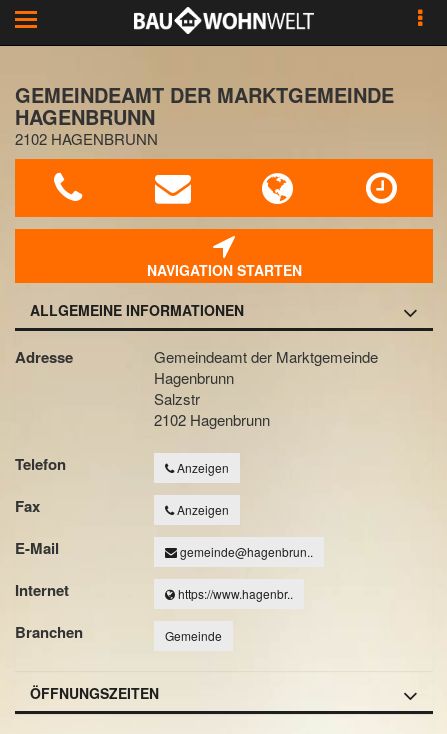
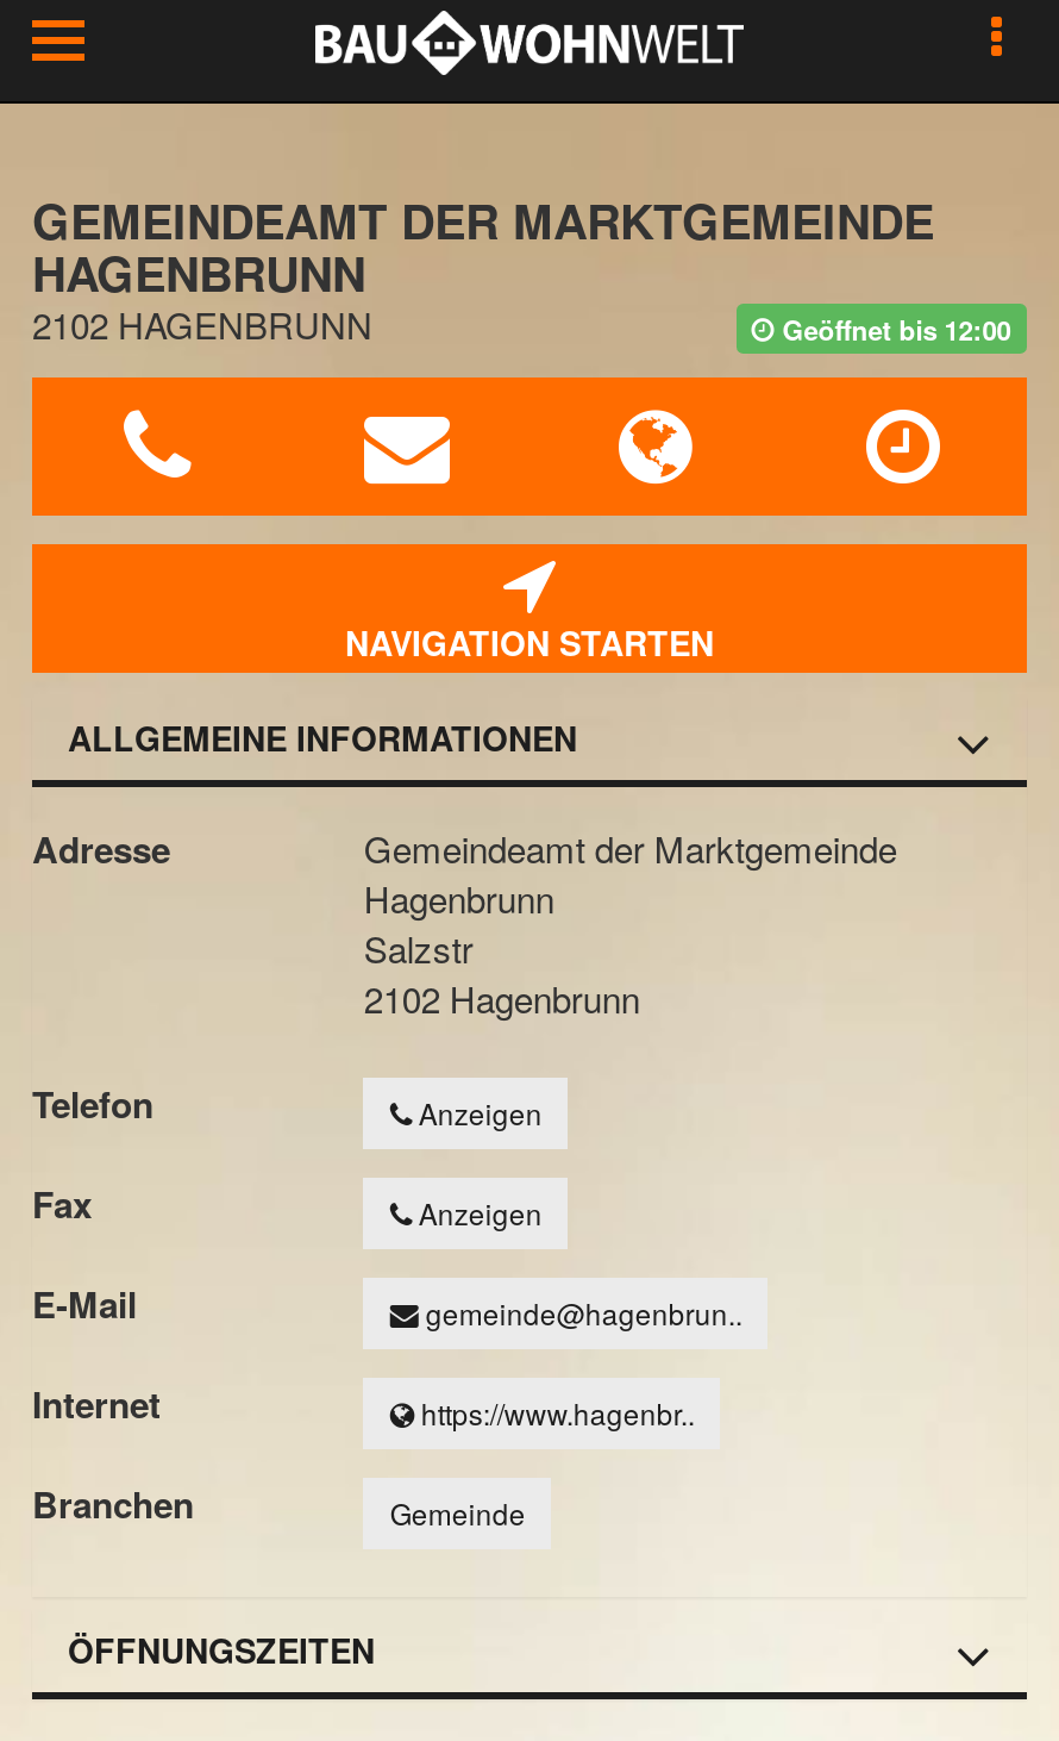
+ Geöffnet bis 12:00
